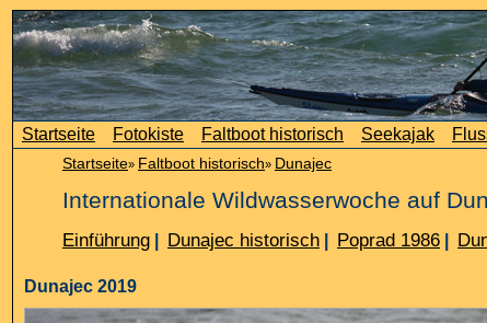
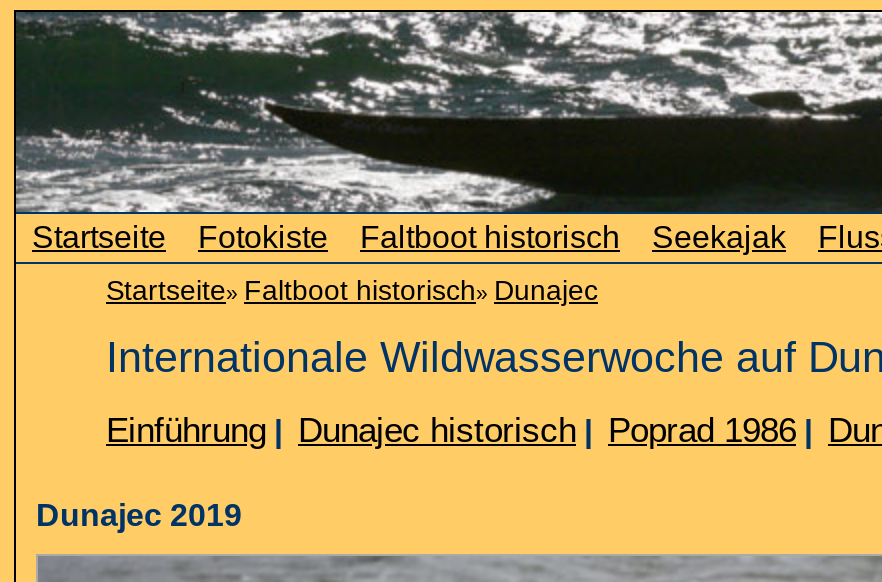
- [image]
+ [image]
